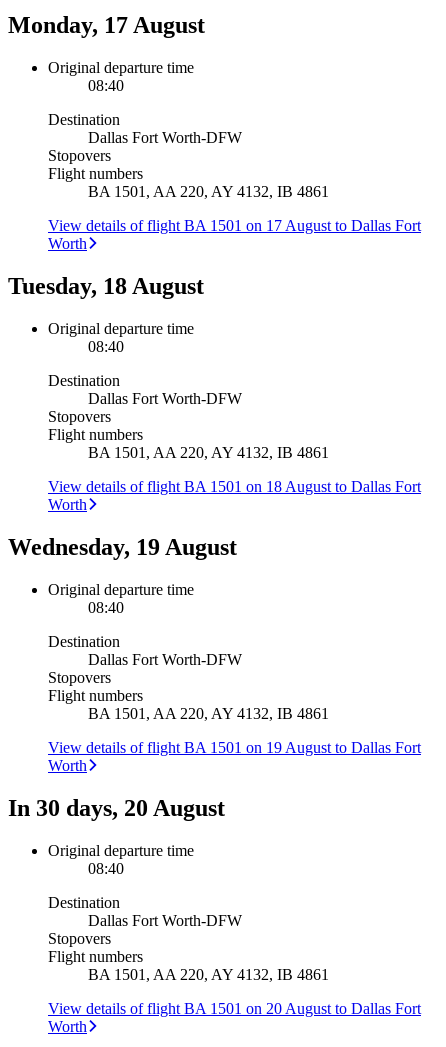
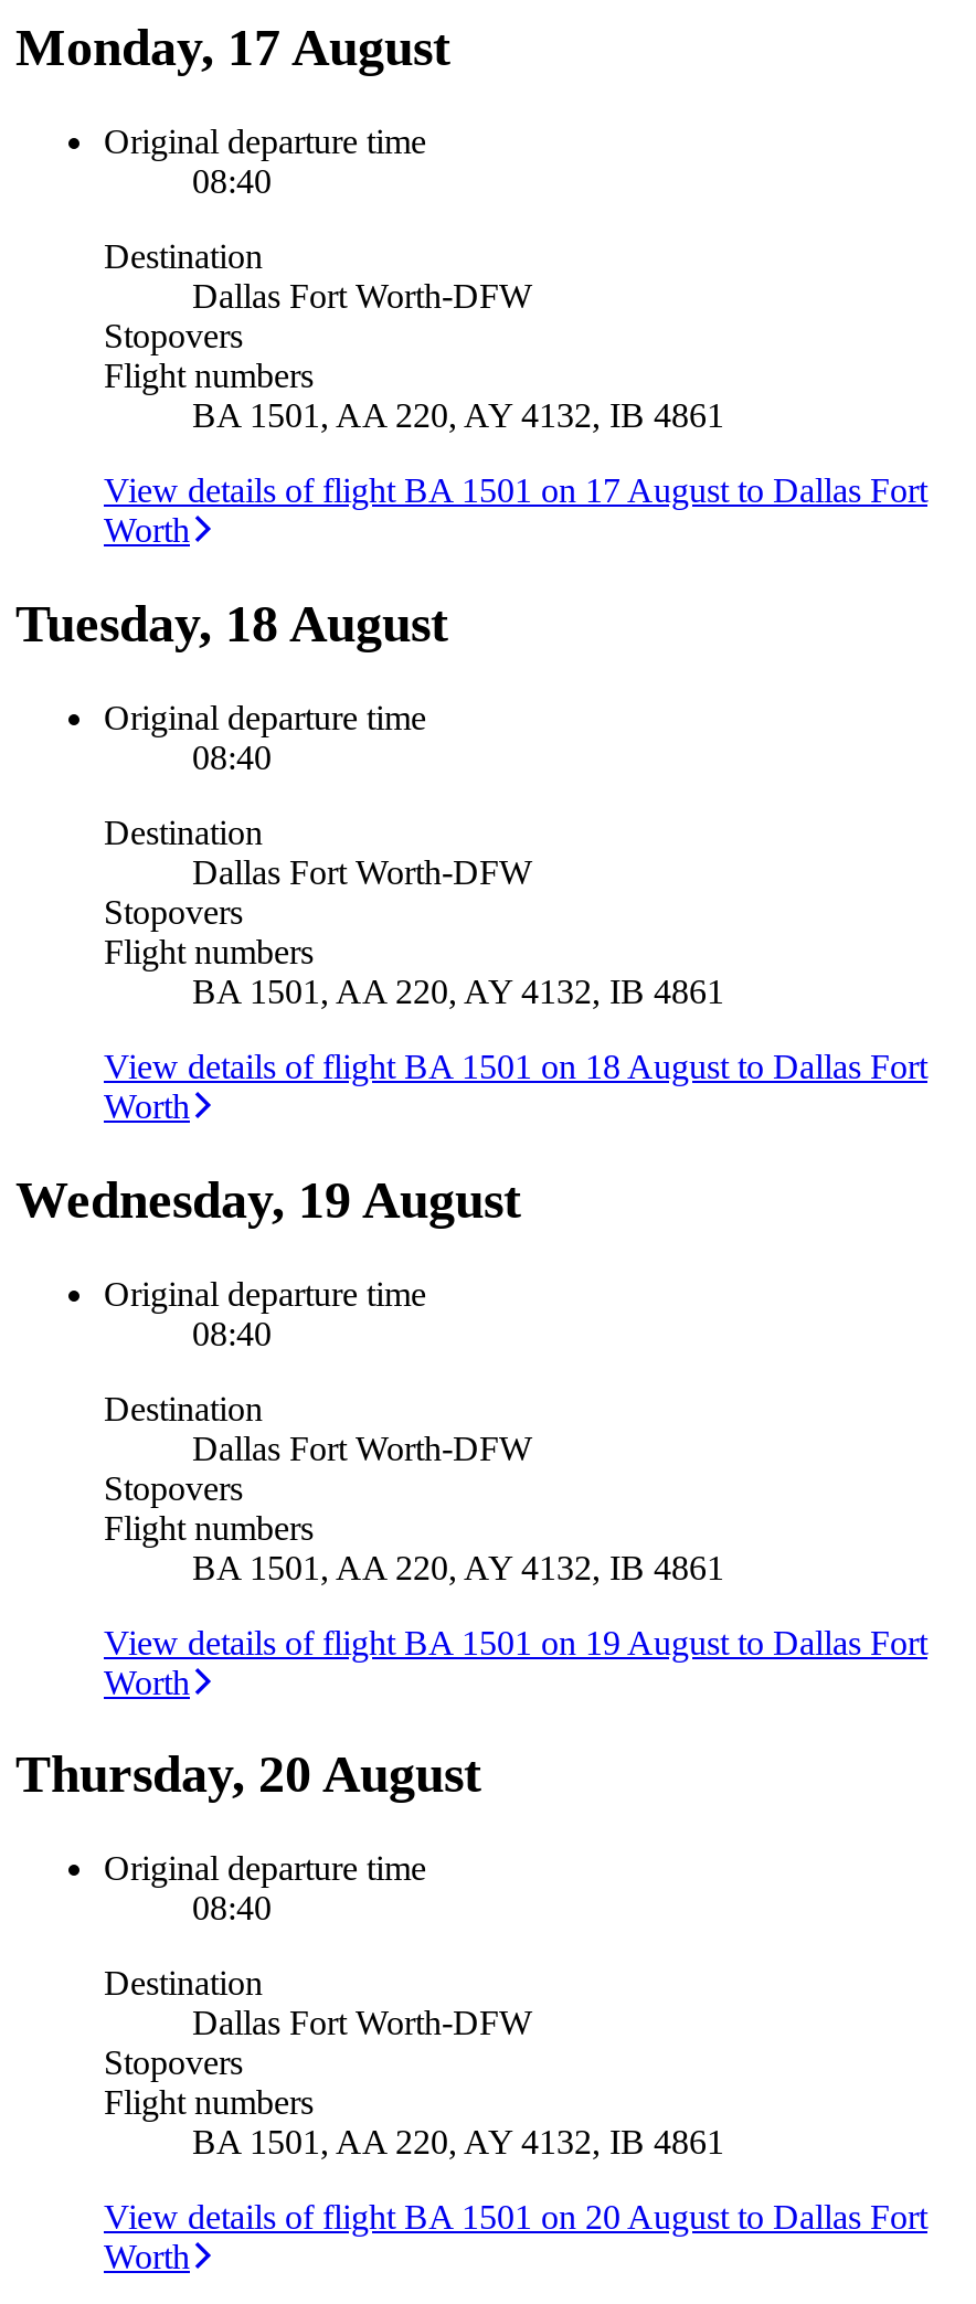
- In 30 days, 20 August
+ Thursday, 20 August
